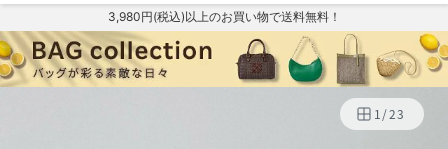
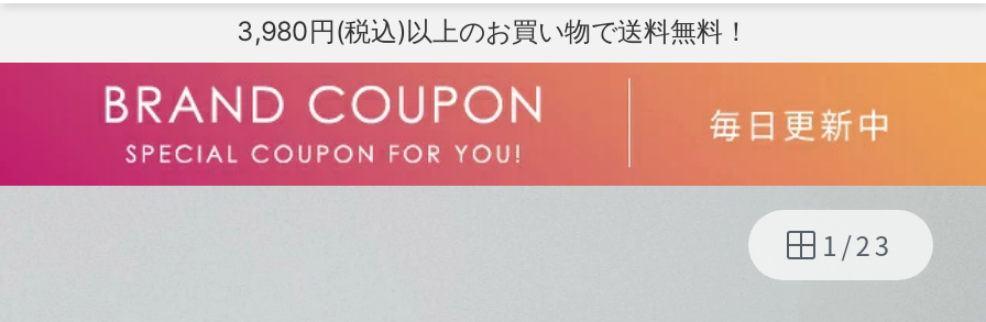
- [image]
+ [image]
